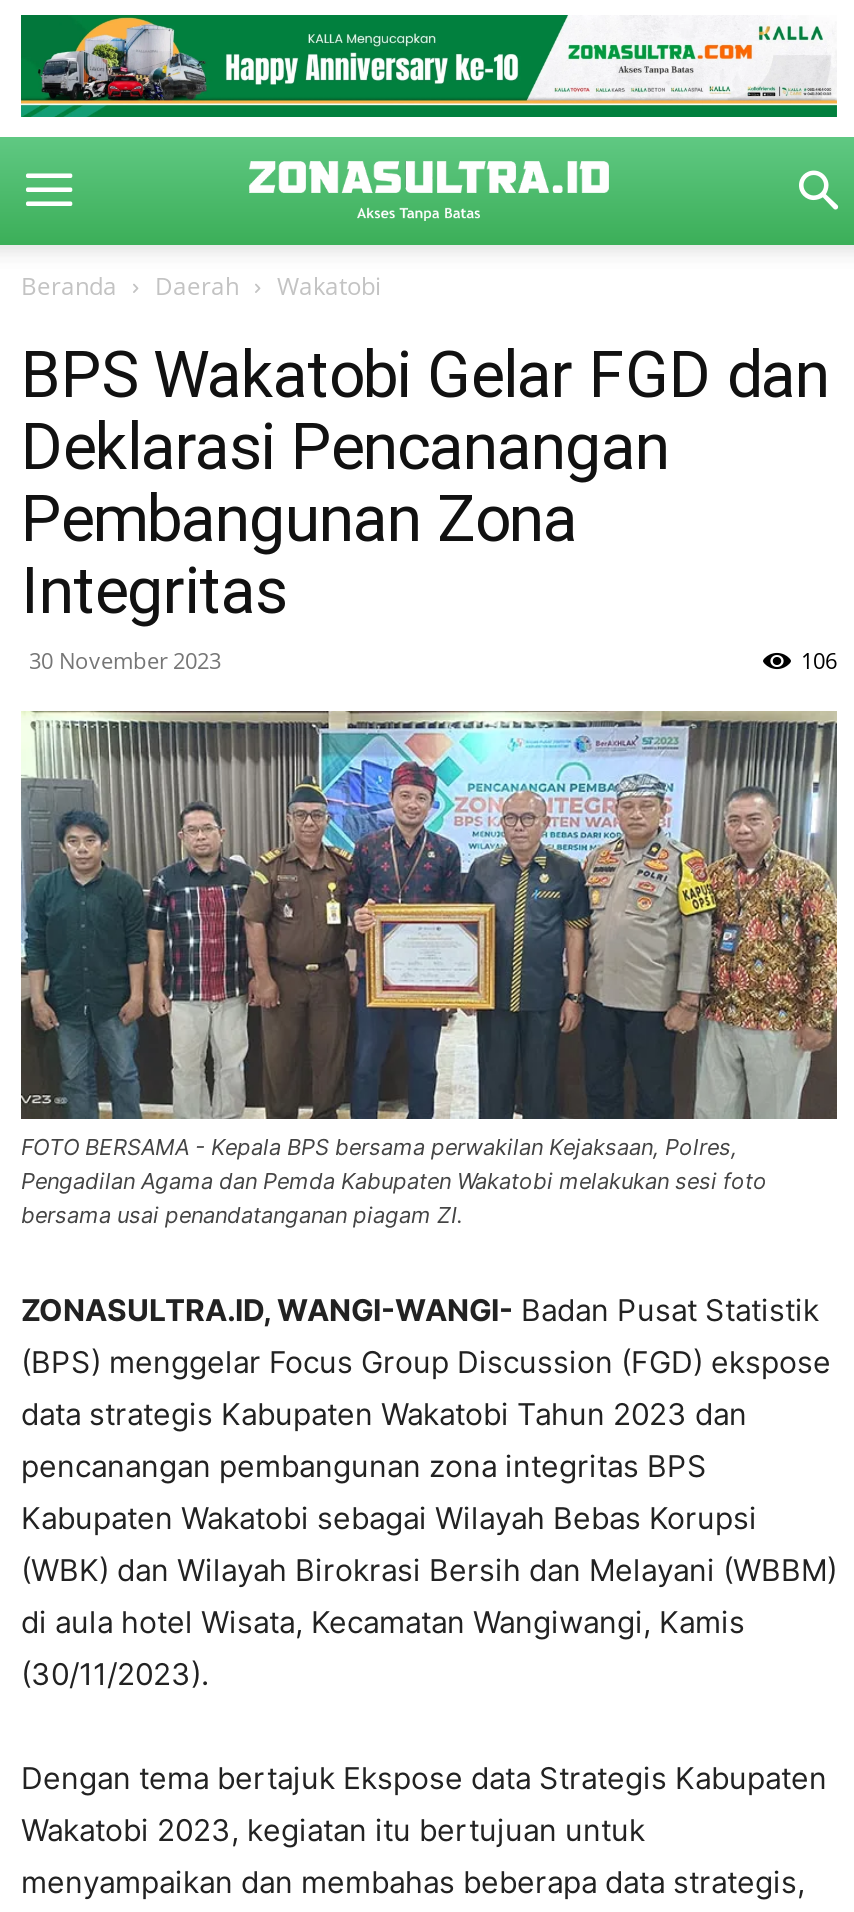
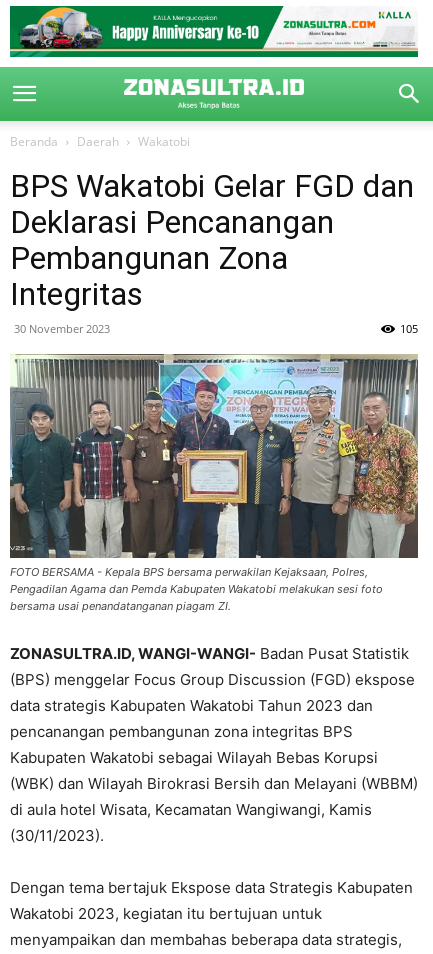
- 106
+ 105
